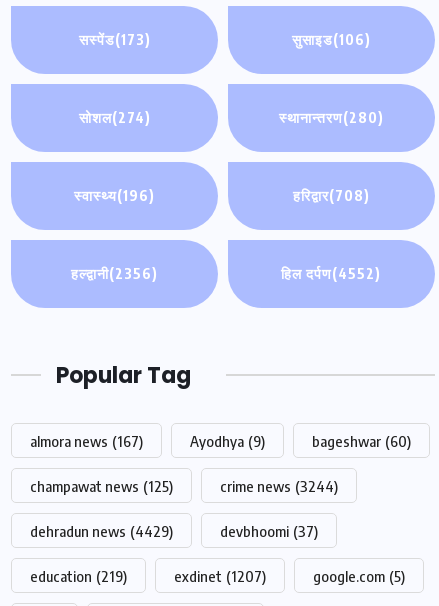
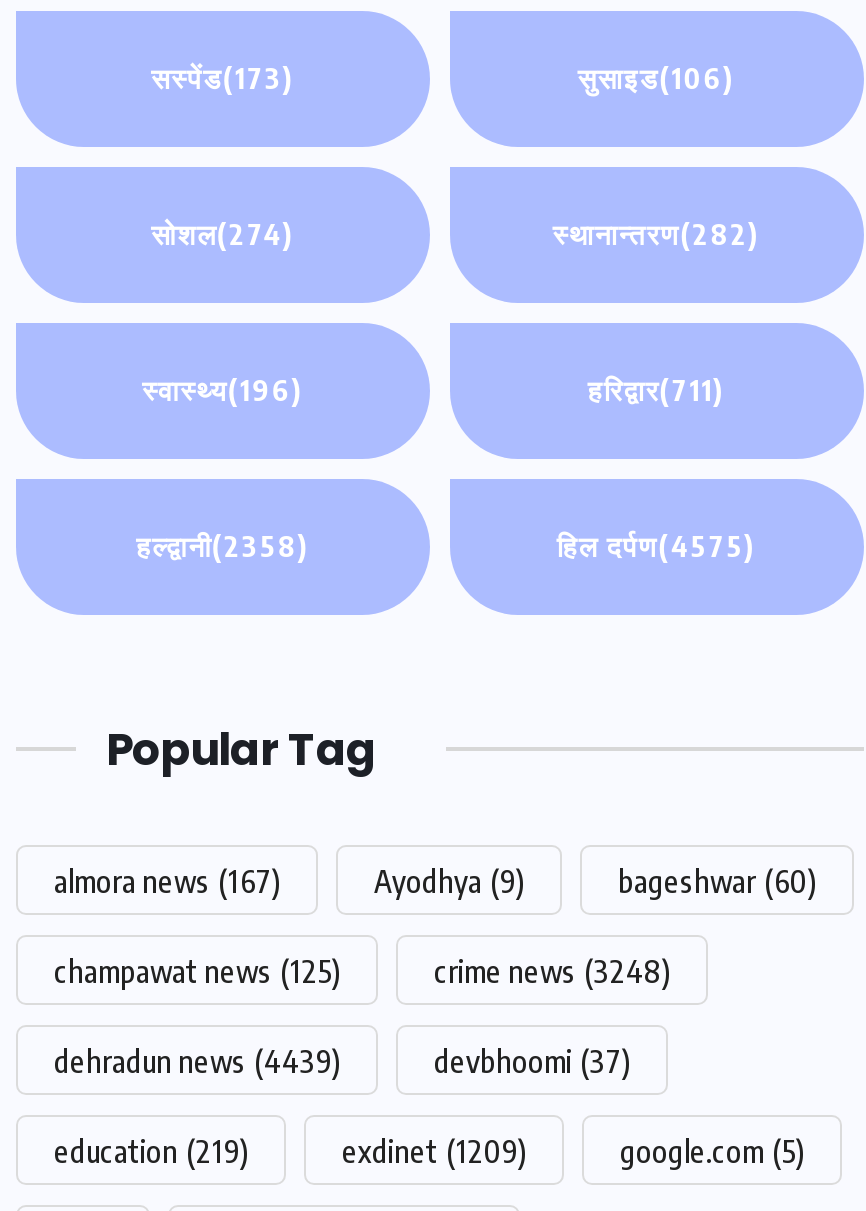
- स्थानान्तरण(280)
+ स्थानान्तरण(282)

- हरिद्वार(708)
+ हरिद्वार(711)

- हल्द्वानी(2356)
+ हल्द्वानी(2358)

- हिल दर्पण(4552)
+ हिल दर्पण(4575)

- crime news (3244)
+ crime news (3248)

- dehradun news (4429)
+ dehradun news (4439)

- exdinet (1207)
+ exdinet (1209)
